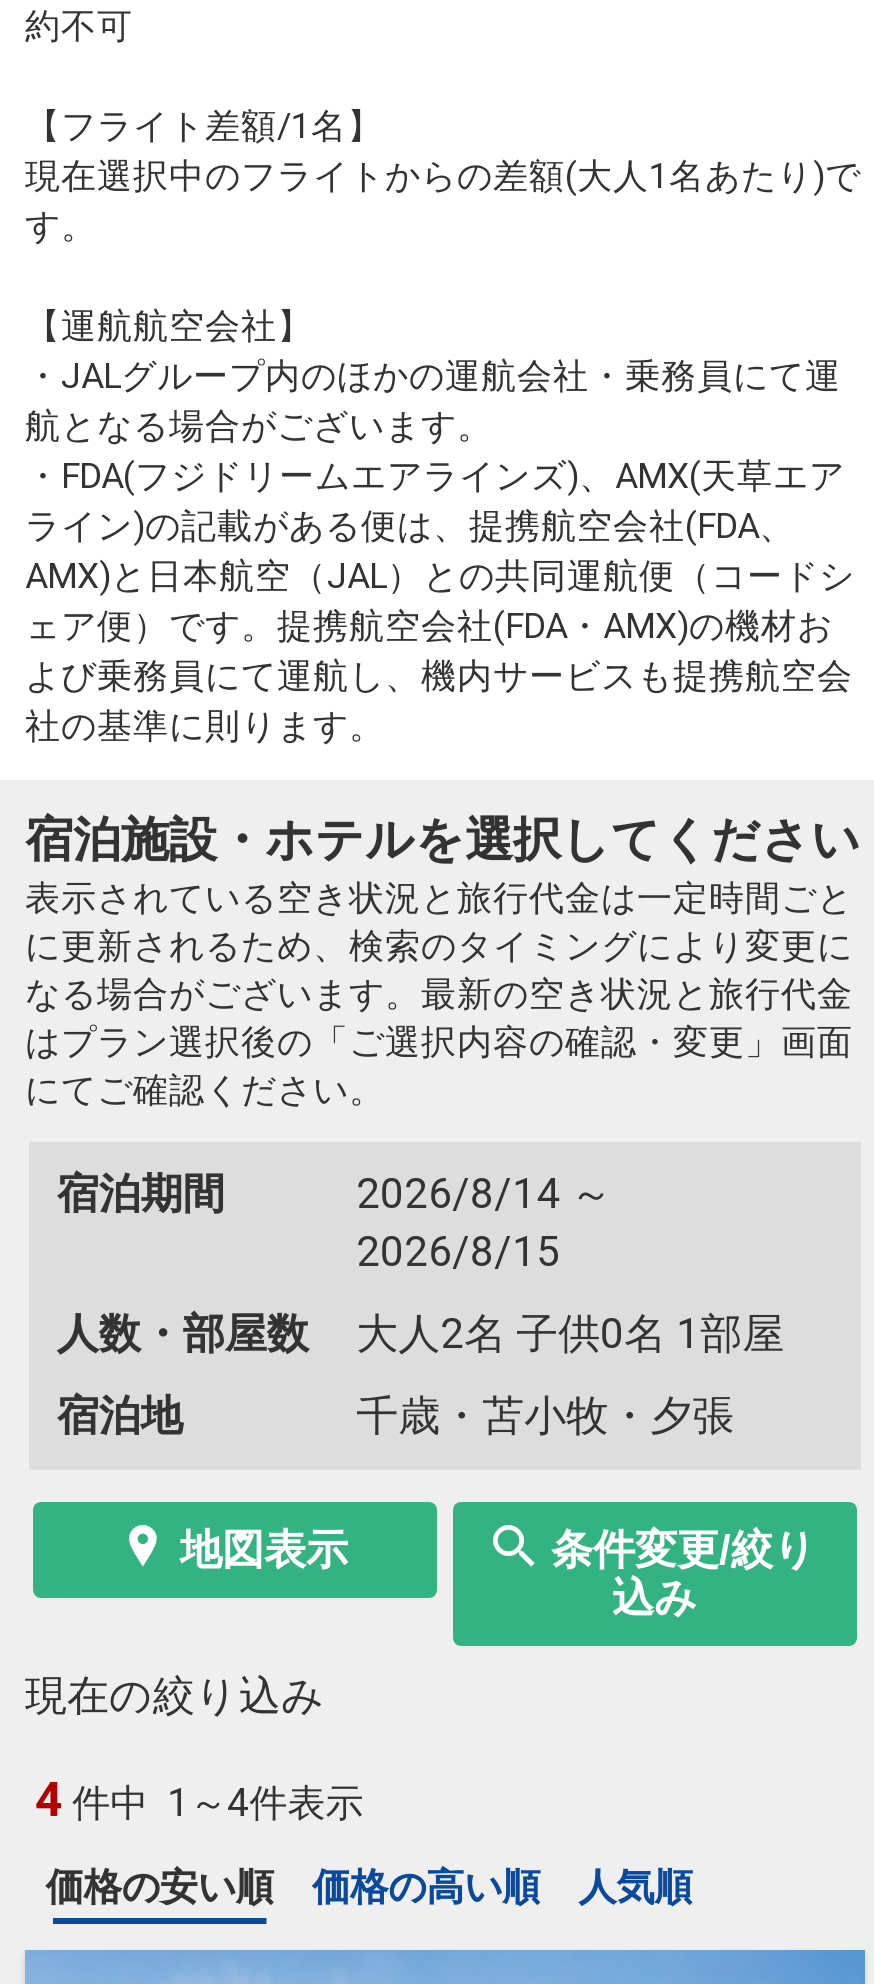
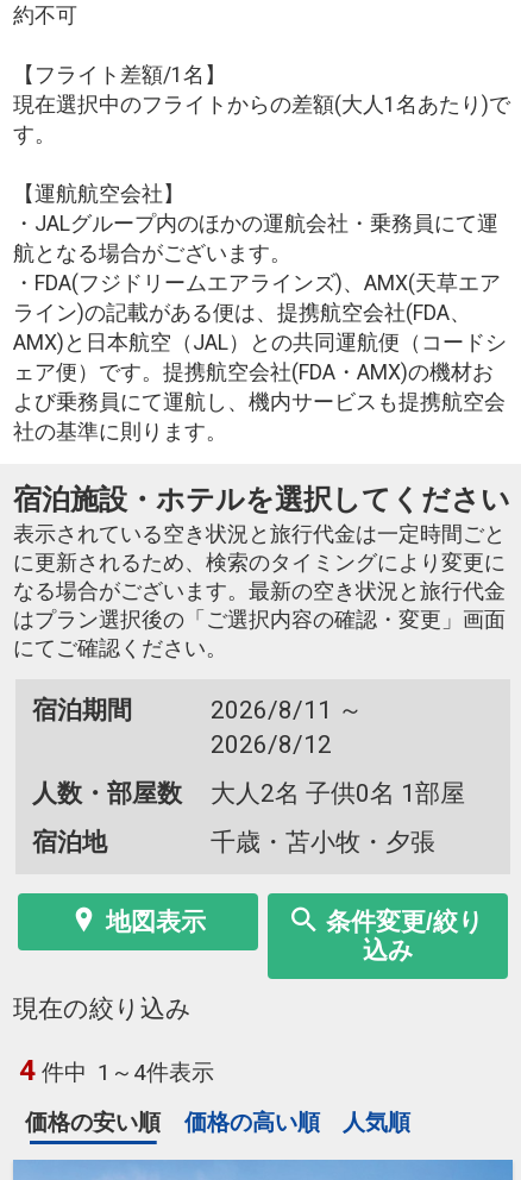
- 2026/8/14 ～
+ 2026/8/11 ～

- 2026/8/15
+ 2026/8/12
